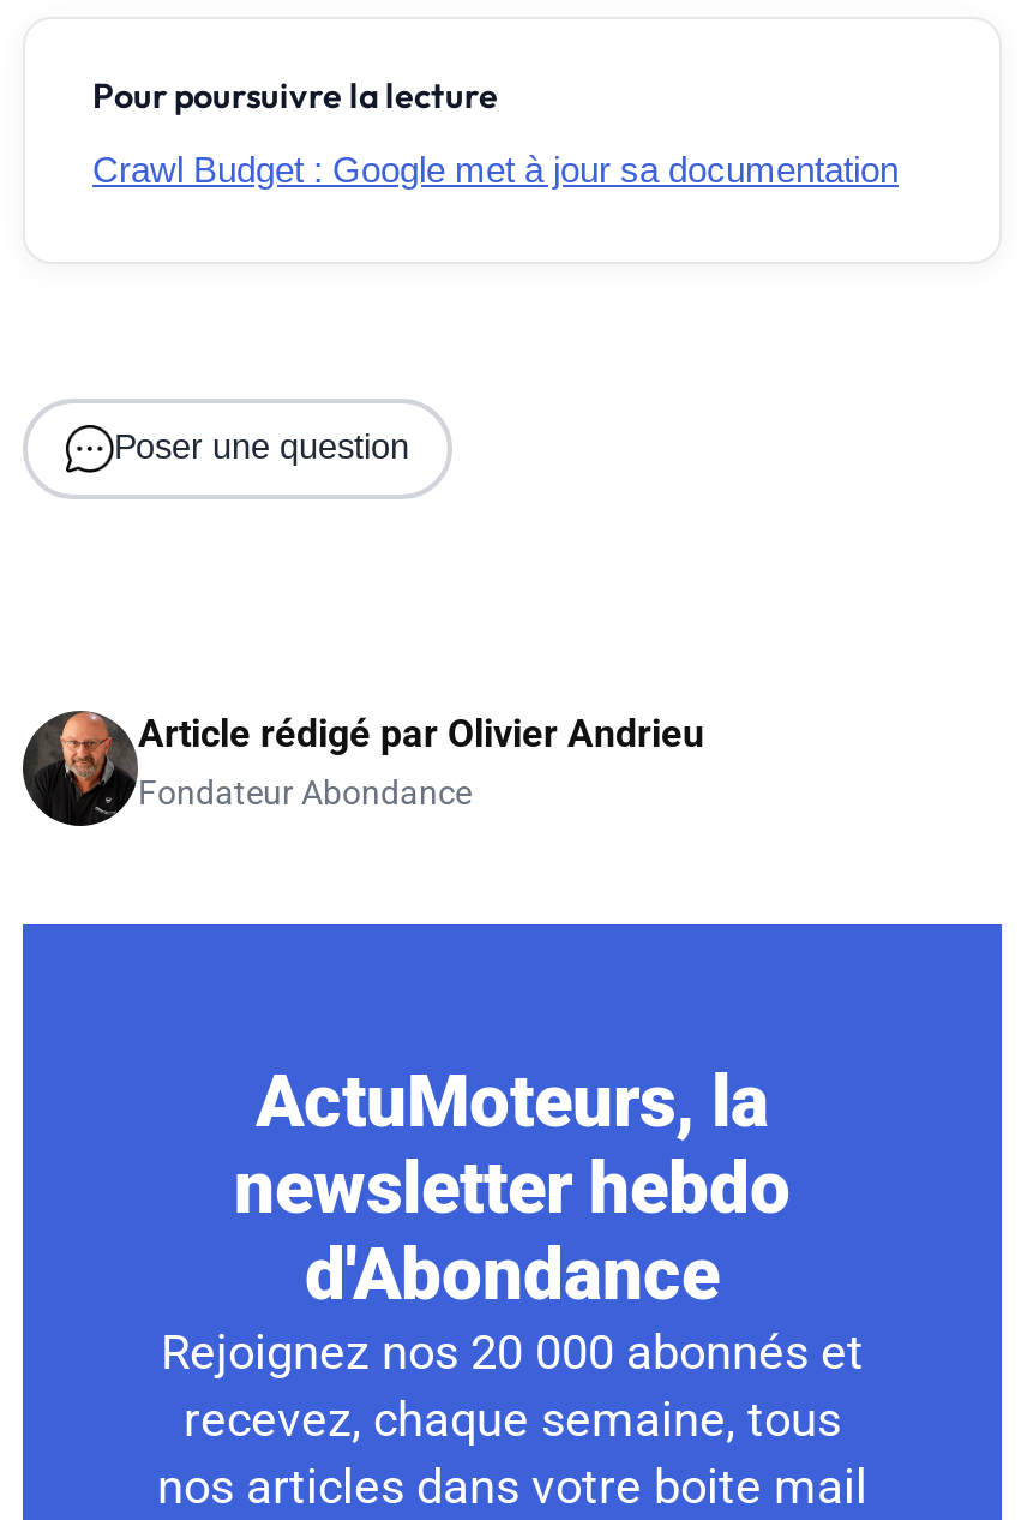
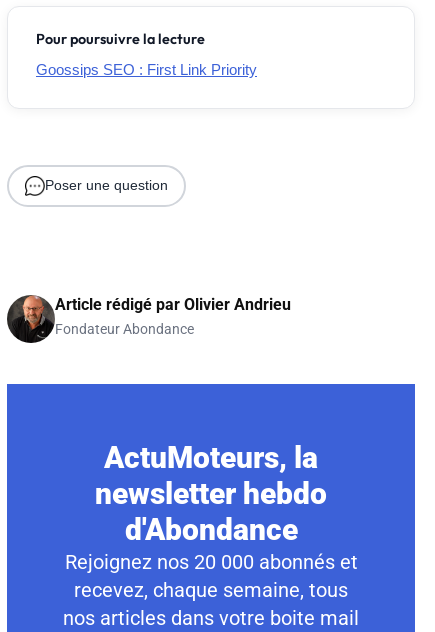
- Crawl Budget : Google met à jour sa documentation
+ Goossips SEO : First Link Priority
